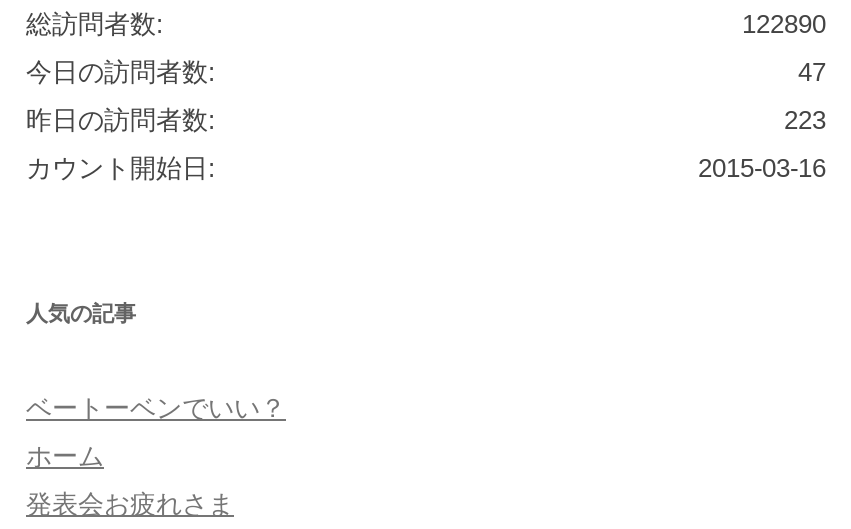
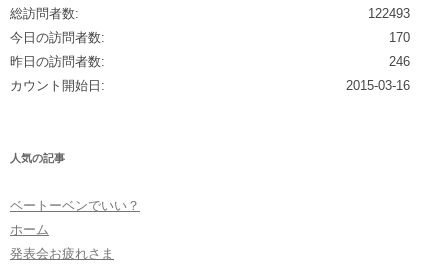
- 122890
+ 122493

- 47
+ 170

- 223
+ 246
